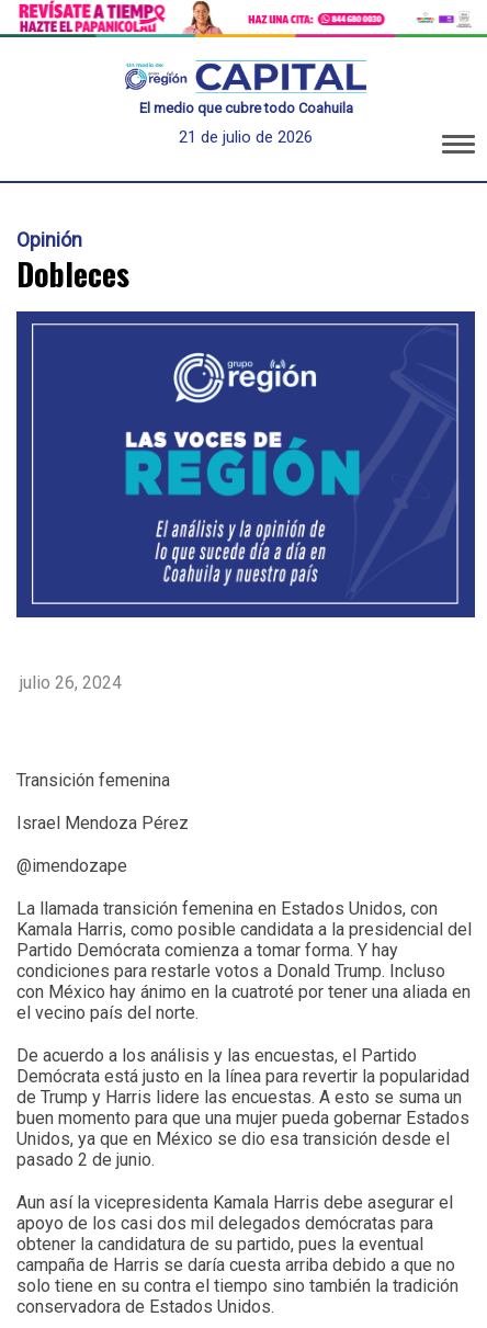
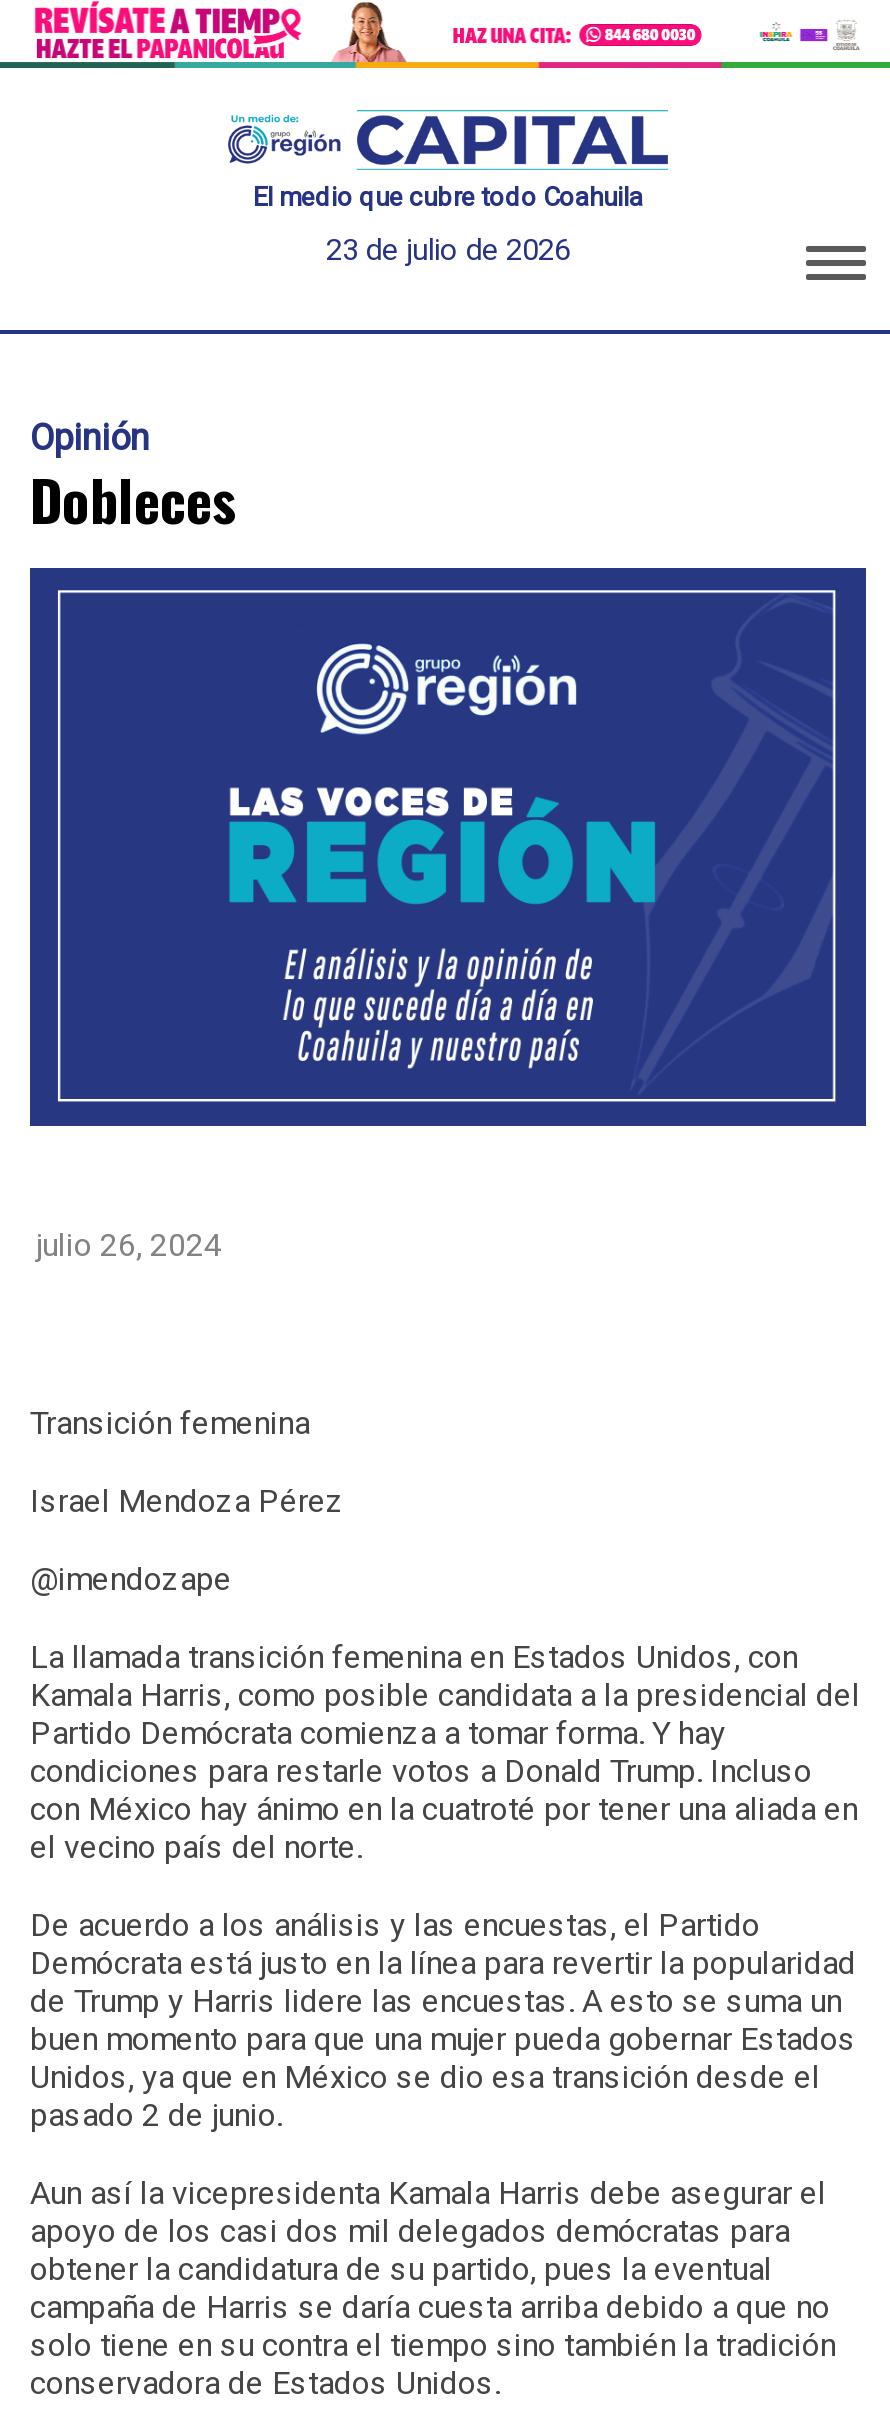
- 21 de julio de 2026
+ 23 de julio de 2026
